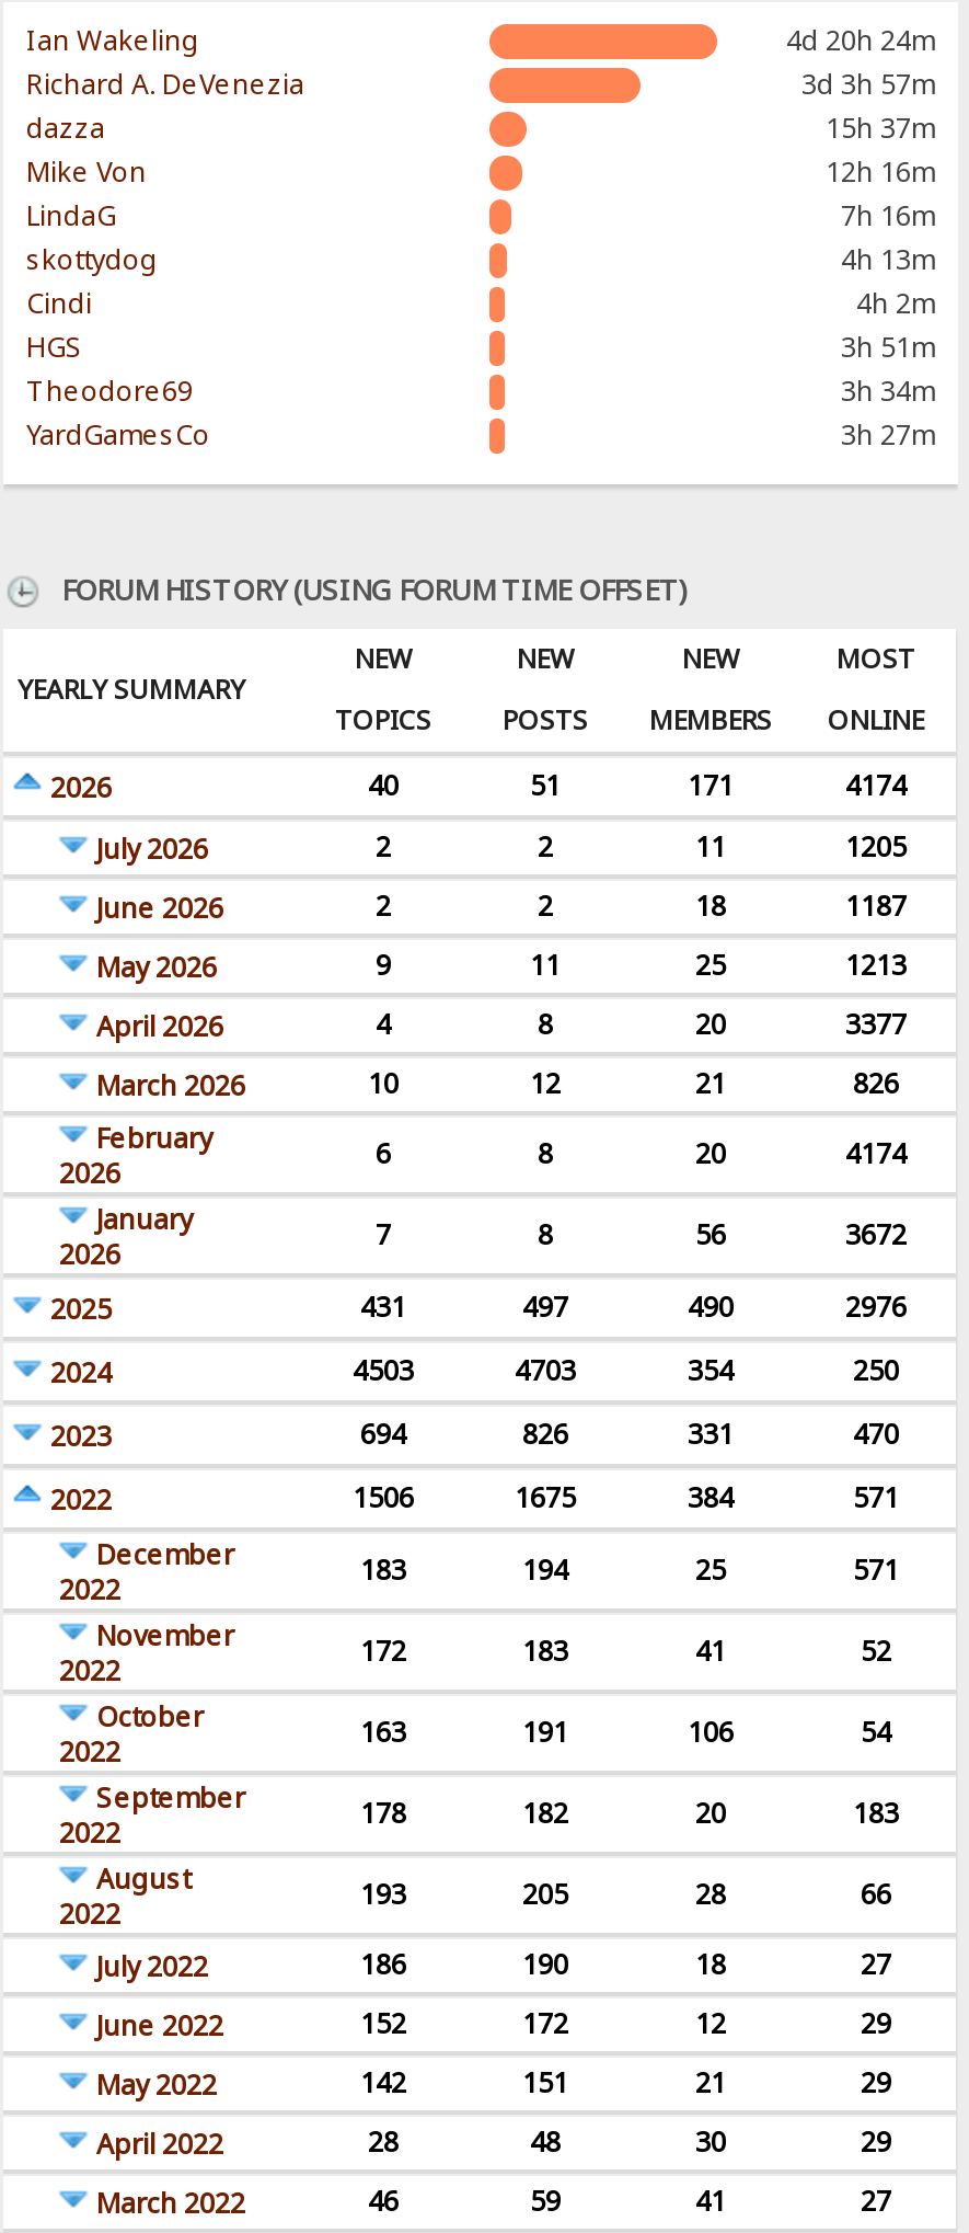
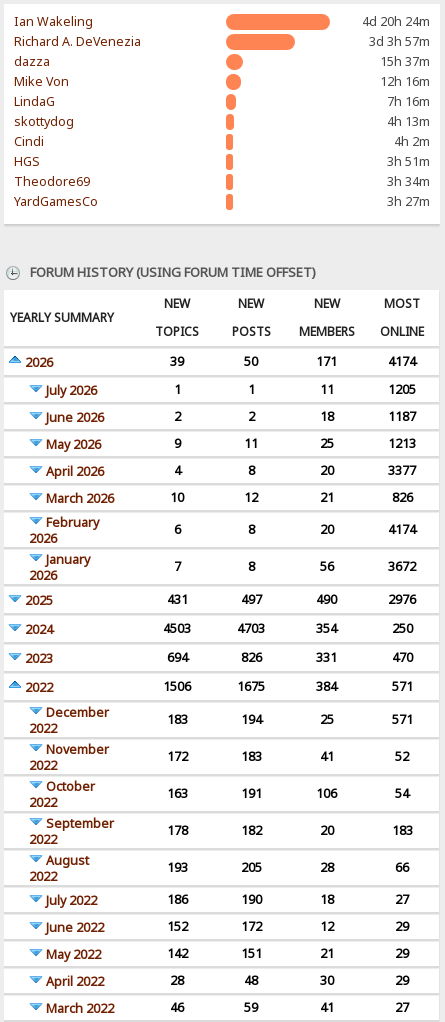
- 40
+ 39

- 51
+ 50

- 2
+ 1

- 2
+ 1
